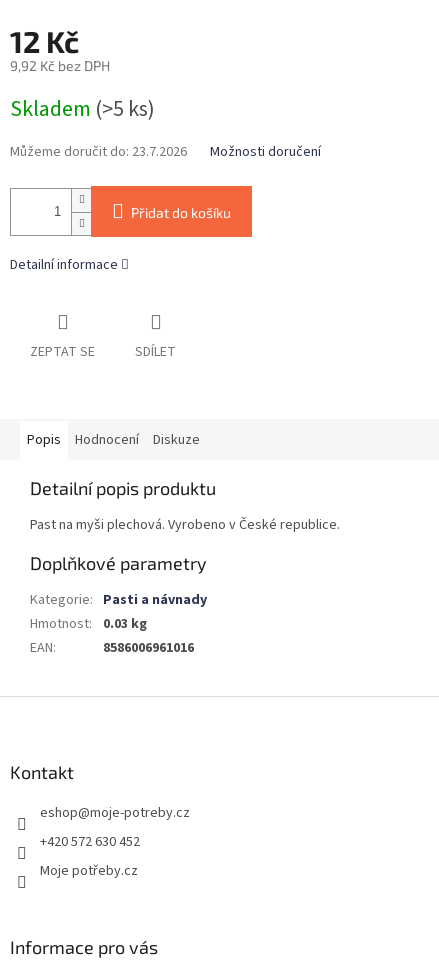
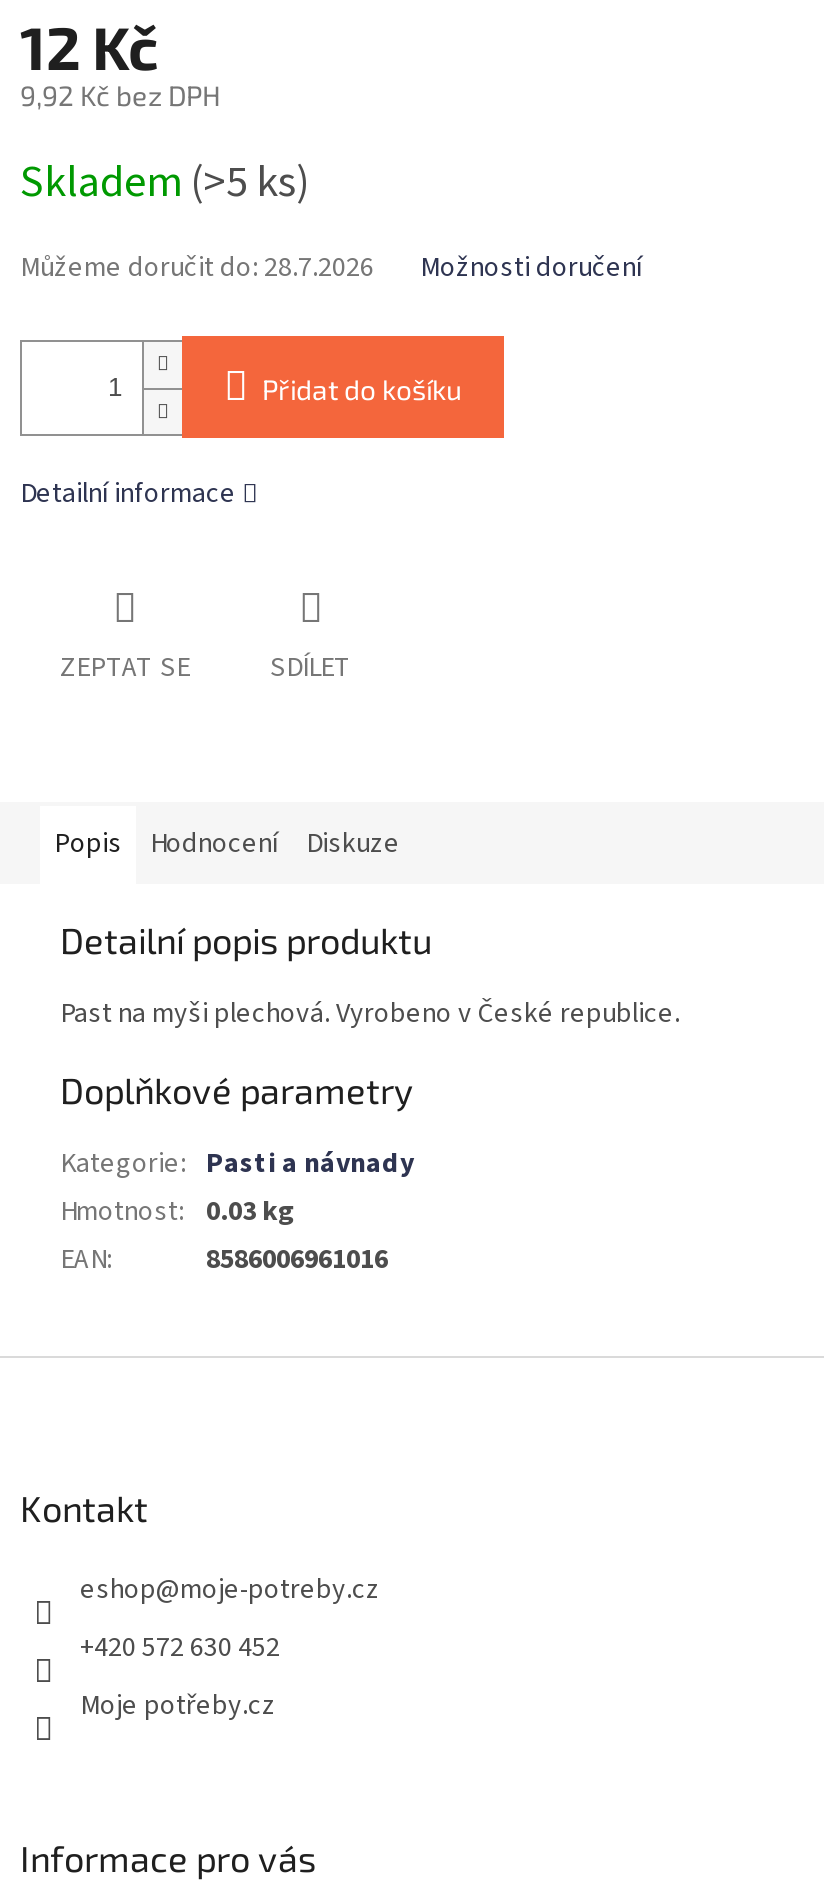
- Můžeme doručit do: 23.7.2026
+ Můžeme doručit do: 28.7.2026
